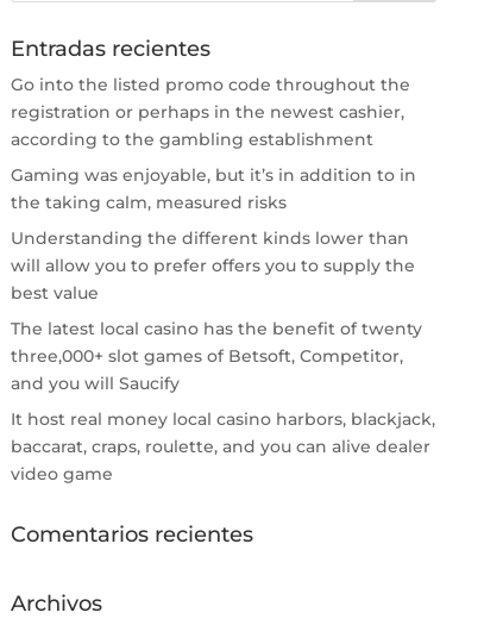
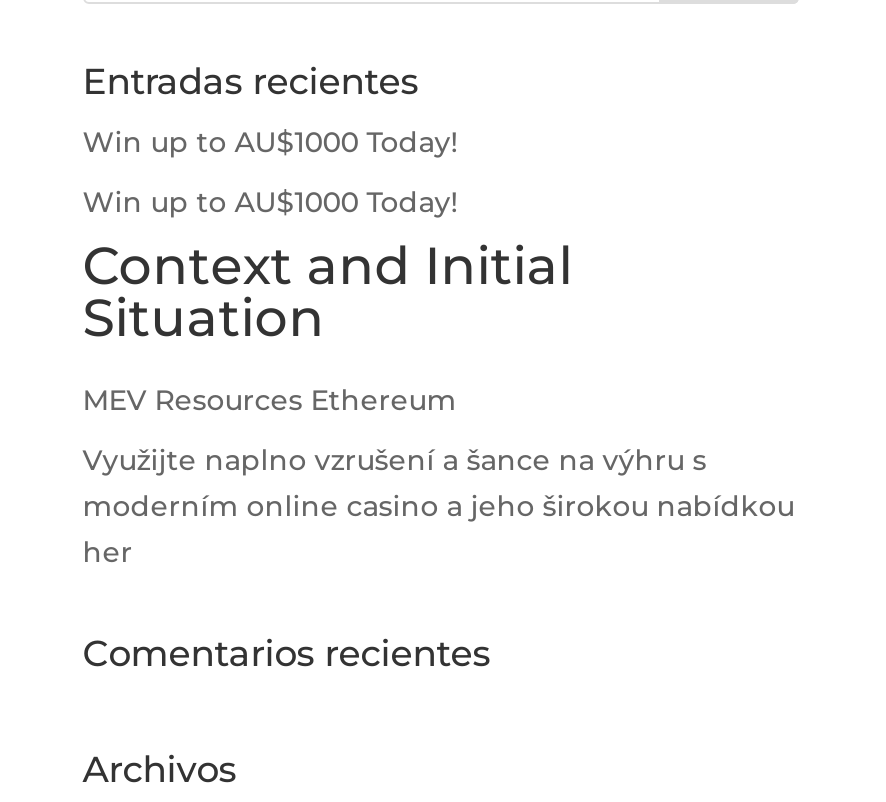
- Go into the listed promo code throughout the
- registration or perhaps in the newest cashier,
- according to the gambling establishment
- Gaming was enjoyable, but it’s in addition to in
- the taking calm, measured risks
- Understanding the different kinds lower than
- will allow you to prefer offers you to supply the
- best value
- The latest local casino has the benefit of twenty
- three,000+ slot games of Betsoft, Competitor,
- and you will Saucify
- It host real money local casino harbors, blackjack,
- baccarat, craps, roulette, and you can alive dealer
- video game
+ Win up to AU$1000 Today!
+ Win up to AU$1000 Today!
+ Context and Initial
+ Situation
+ MEV Resources Ethereum
+ Využijte naplno vzrušení a šance na výhru s
+ moderním online casino a jeho širokou nabídkou
+ her
